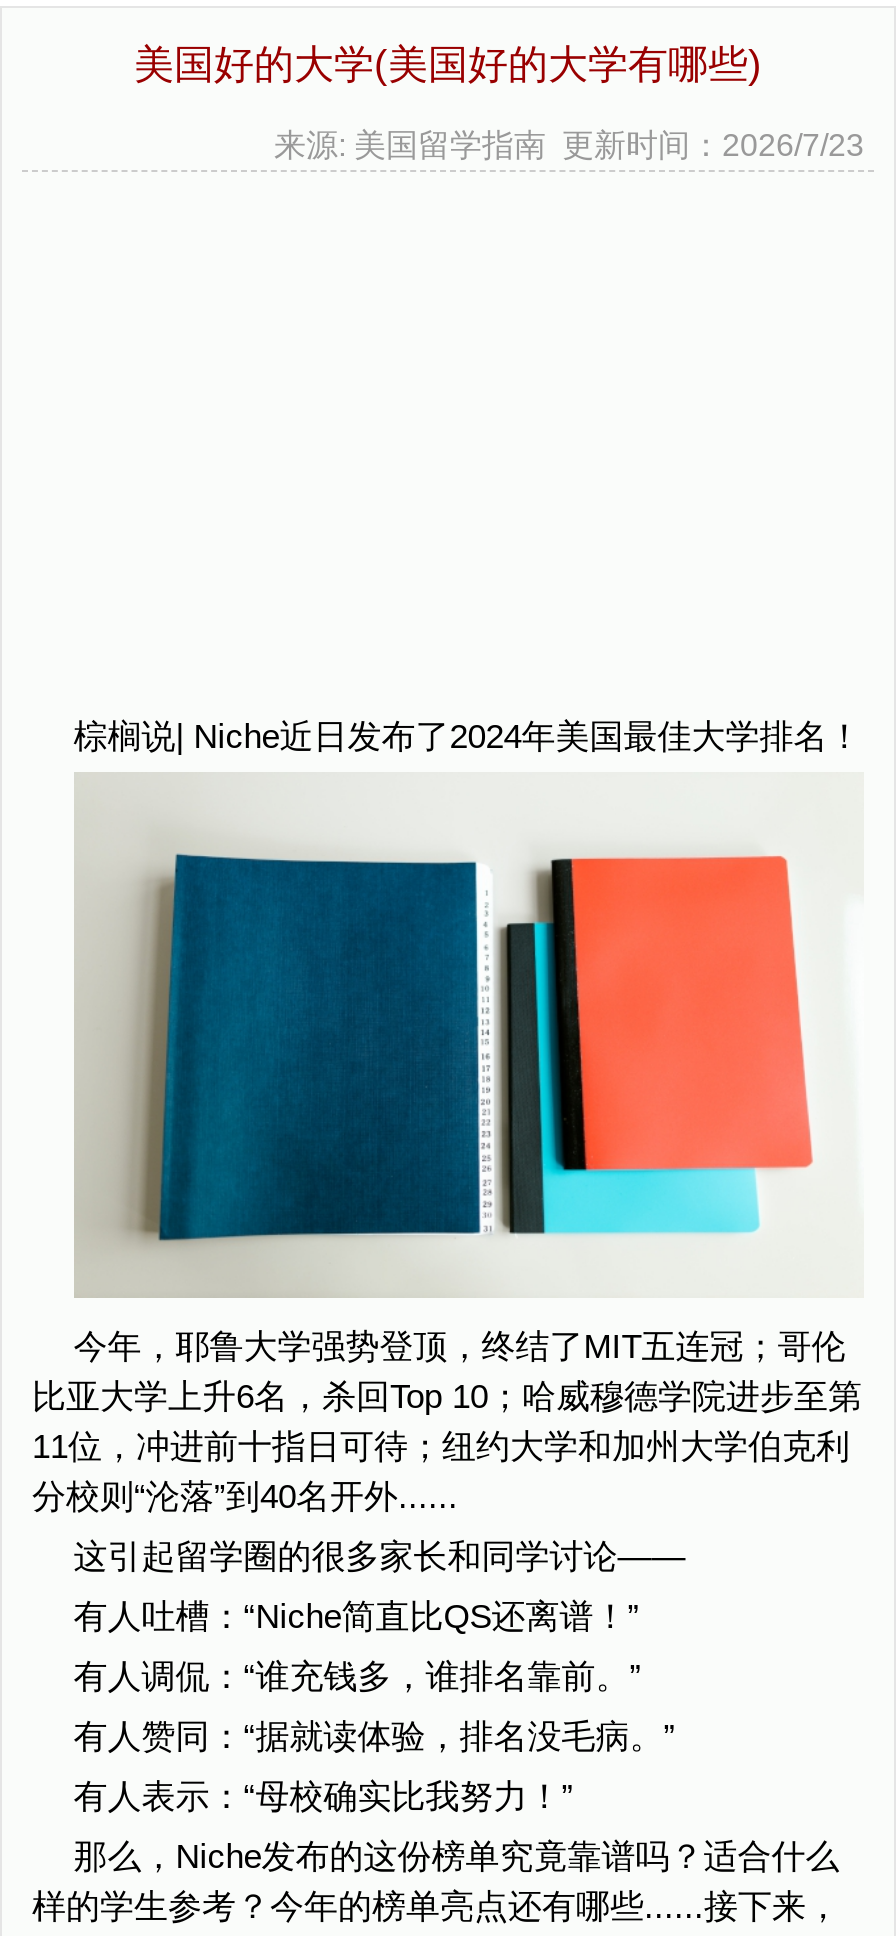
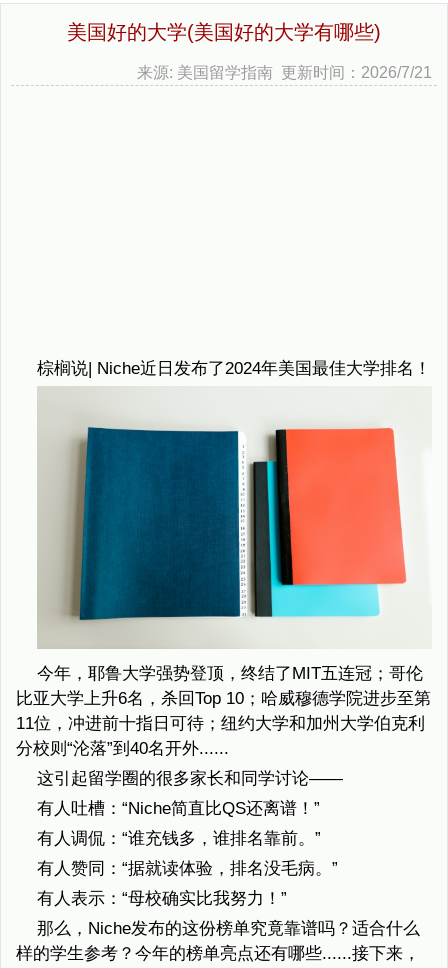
- 来源: 美国留学指南 更新时间：2026/7/23
+ 来源: 美国留学指南 更新时间：2026/7/21
